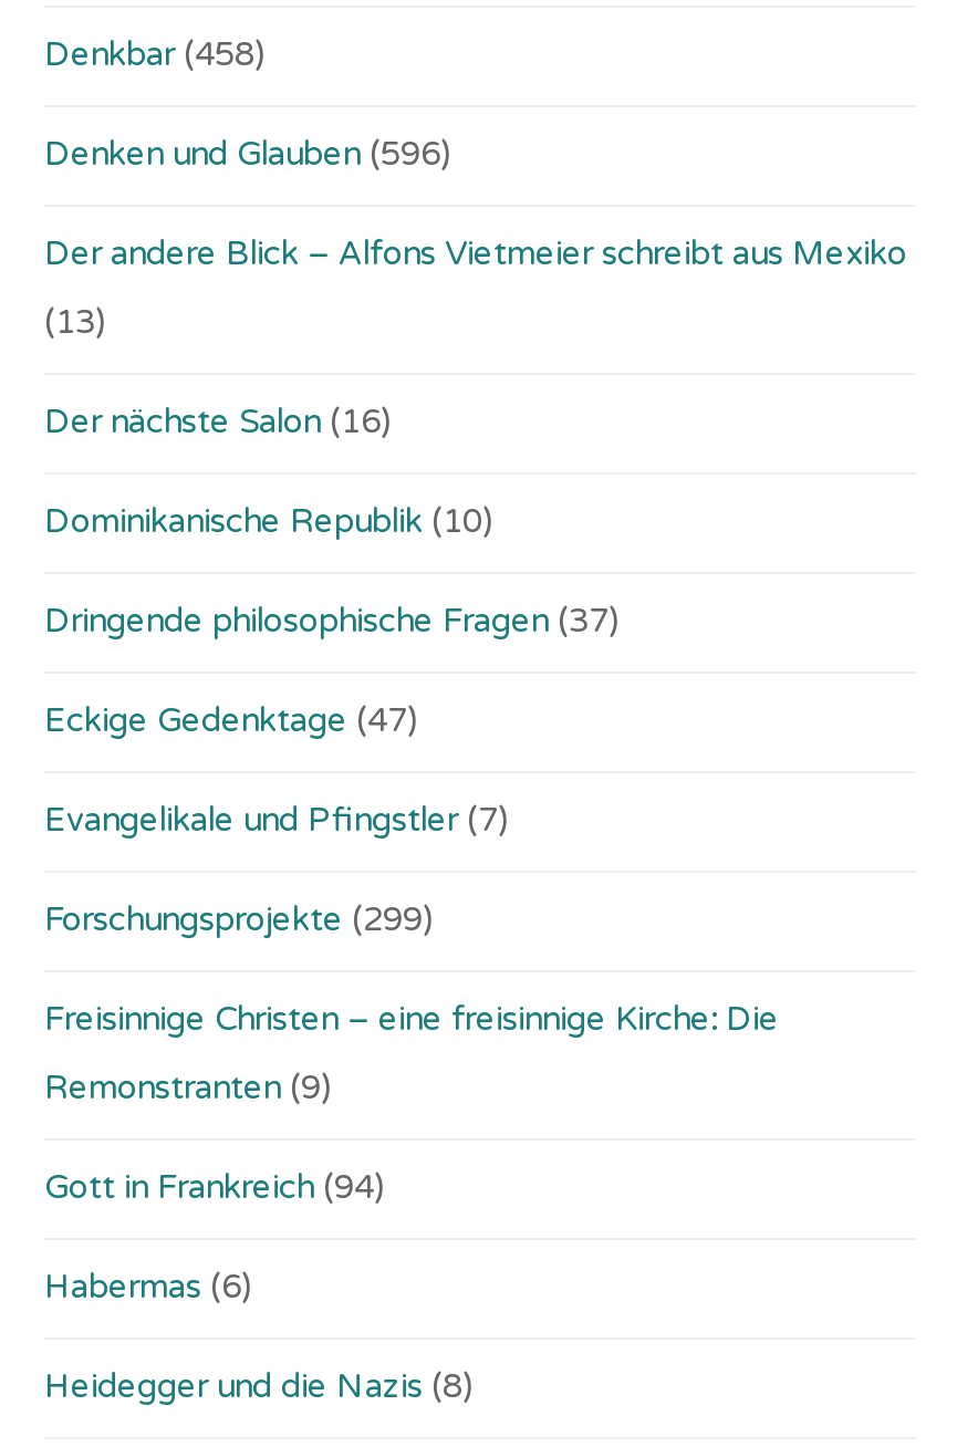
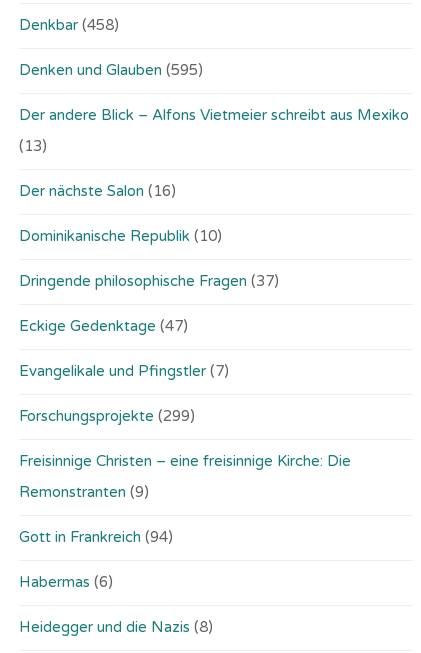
- Denken und Glauben (596)
+ Denken und Glauben (595)
